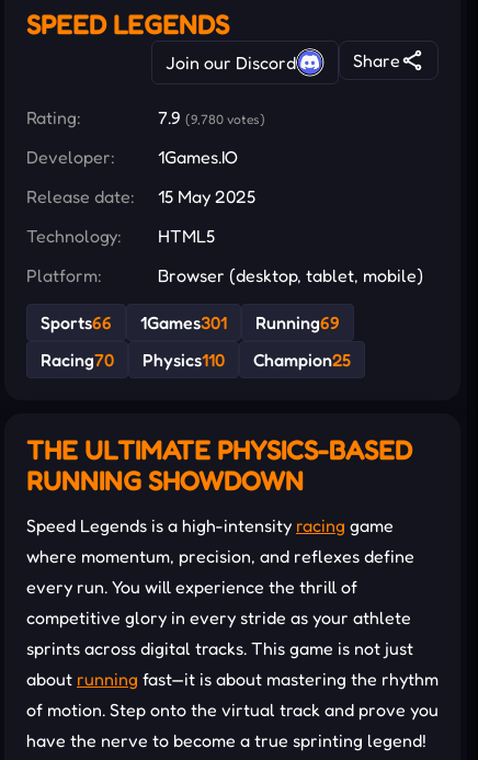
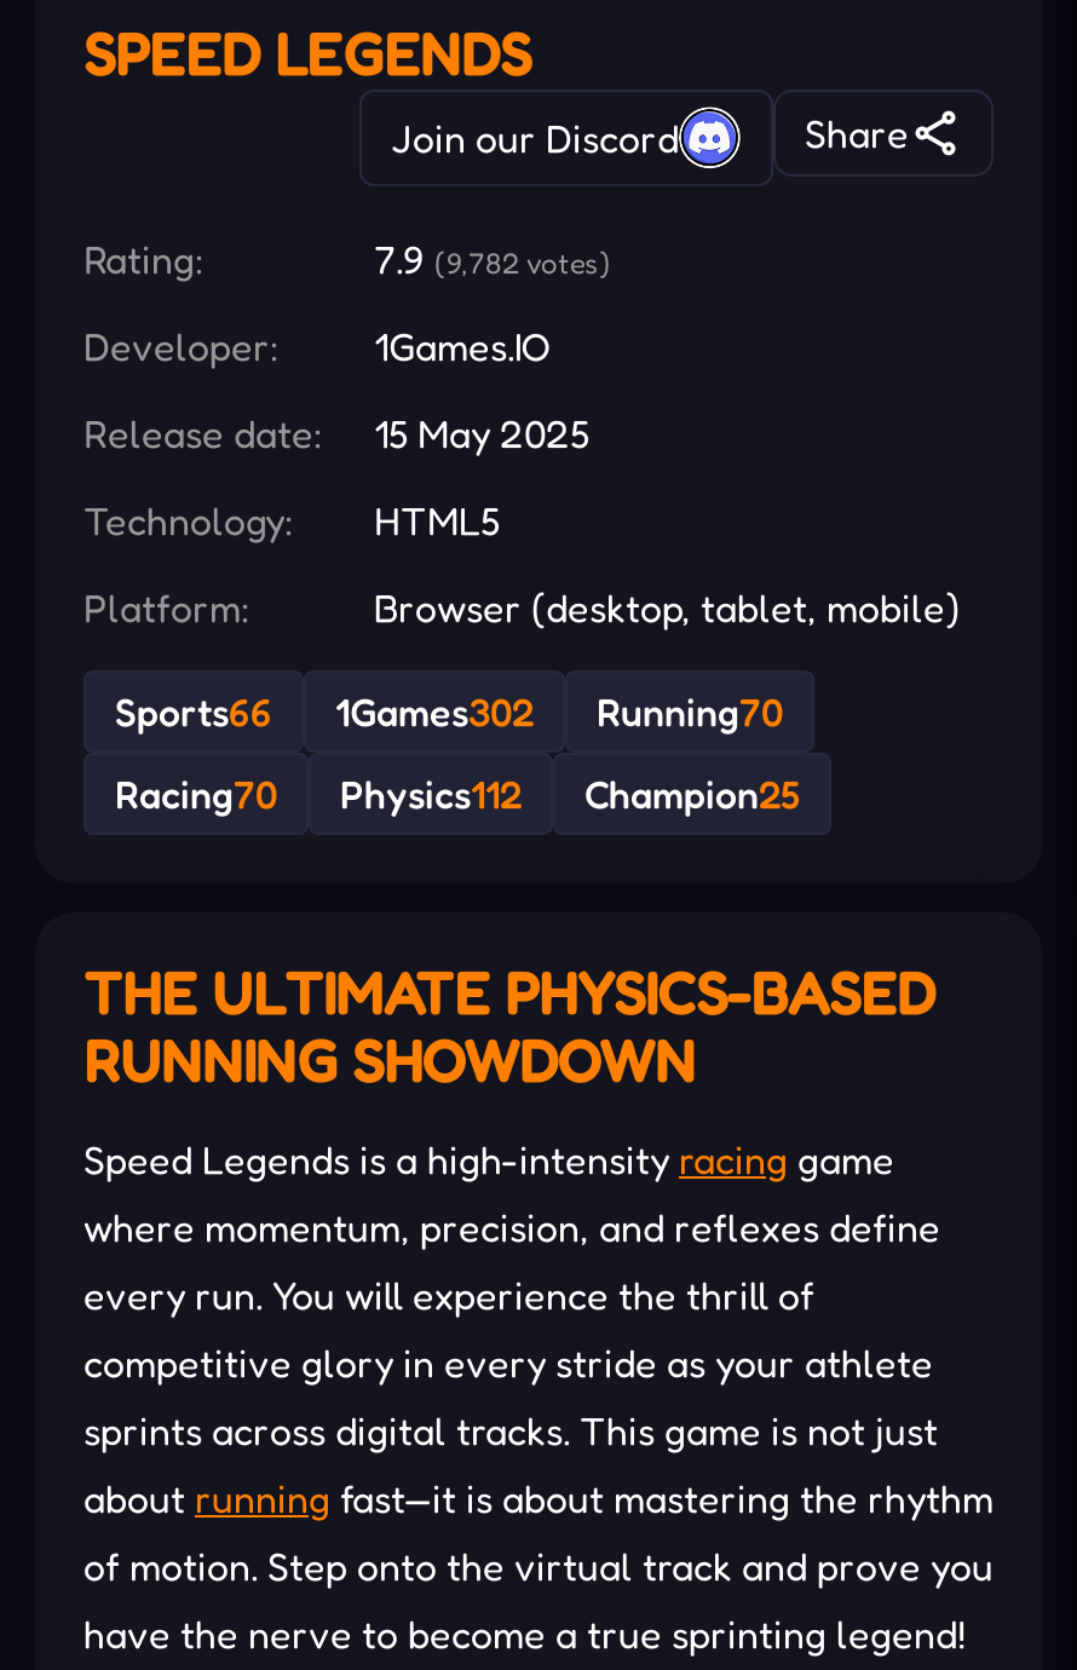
- 7.9 (9,780 votes)
+ 7.9 (9,782 votes)

- 1Games301
+ 1Games302

- Running69
+ Running70

- Racing70 Physics110 Champion25
+ Racing70 Physics112 Champion25
